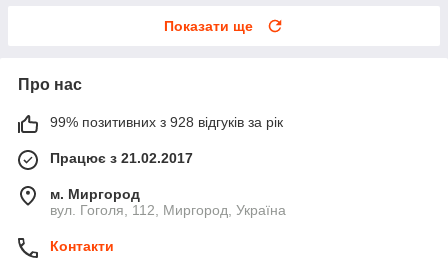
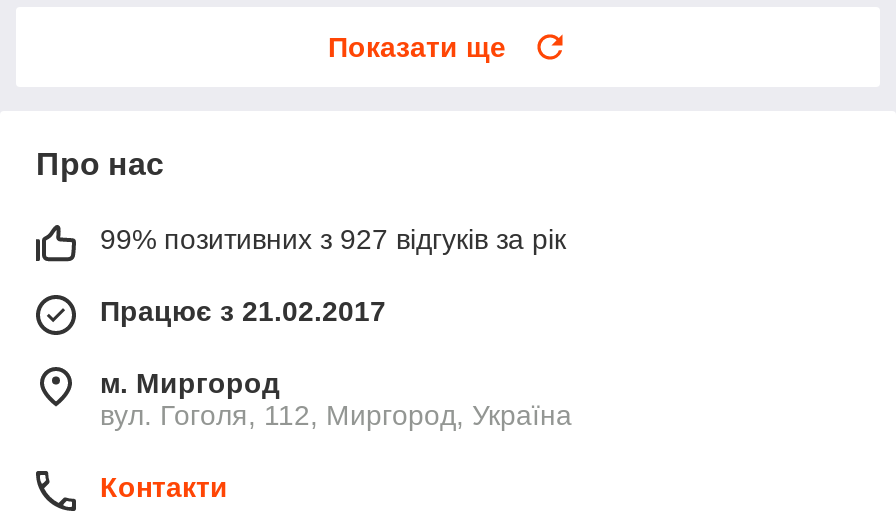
- 99% позитивних з 928 відгуків за рік
+ 99% позитивних з 927 відгуків за рік
